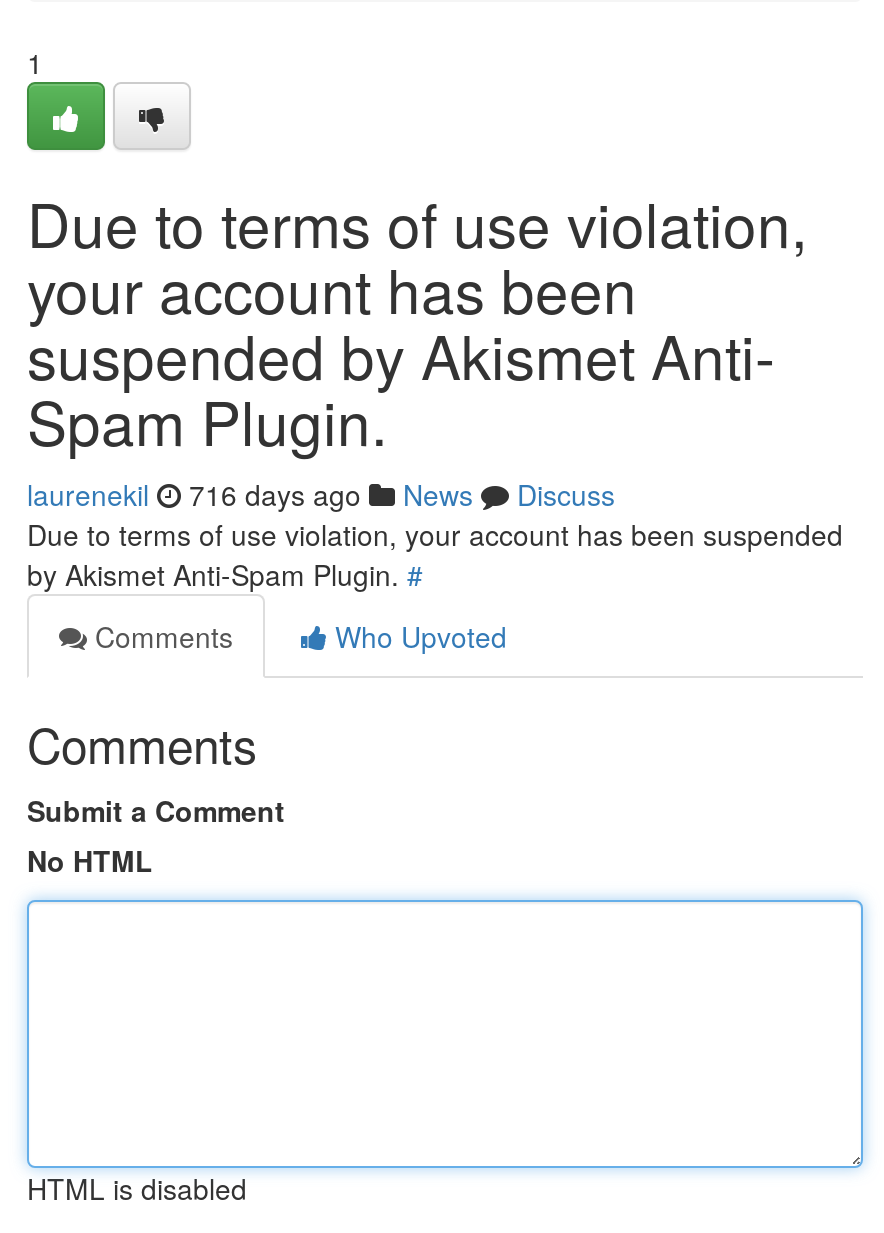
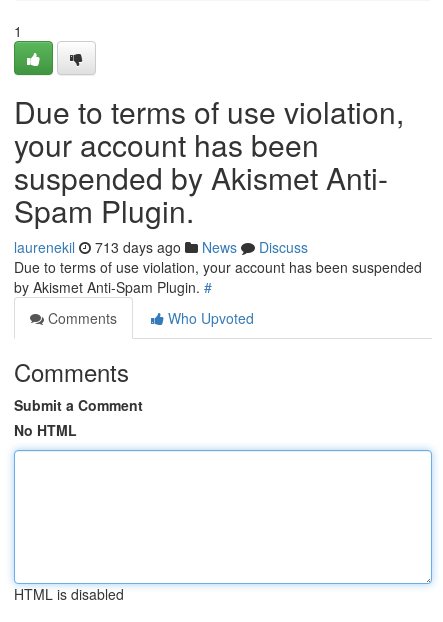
- laurenekil 716 days ago News Discuss
+ laurenekil 713 days ago News Discuss
